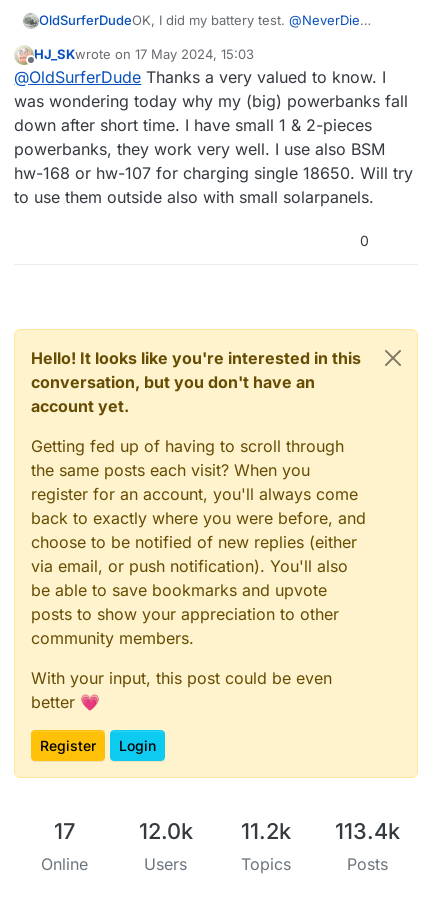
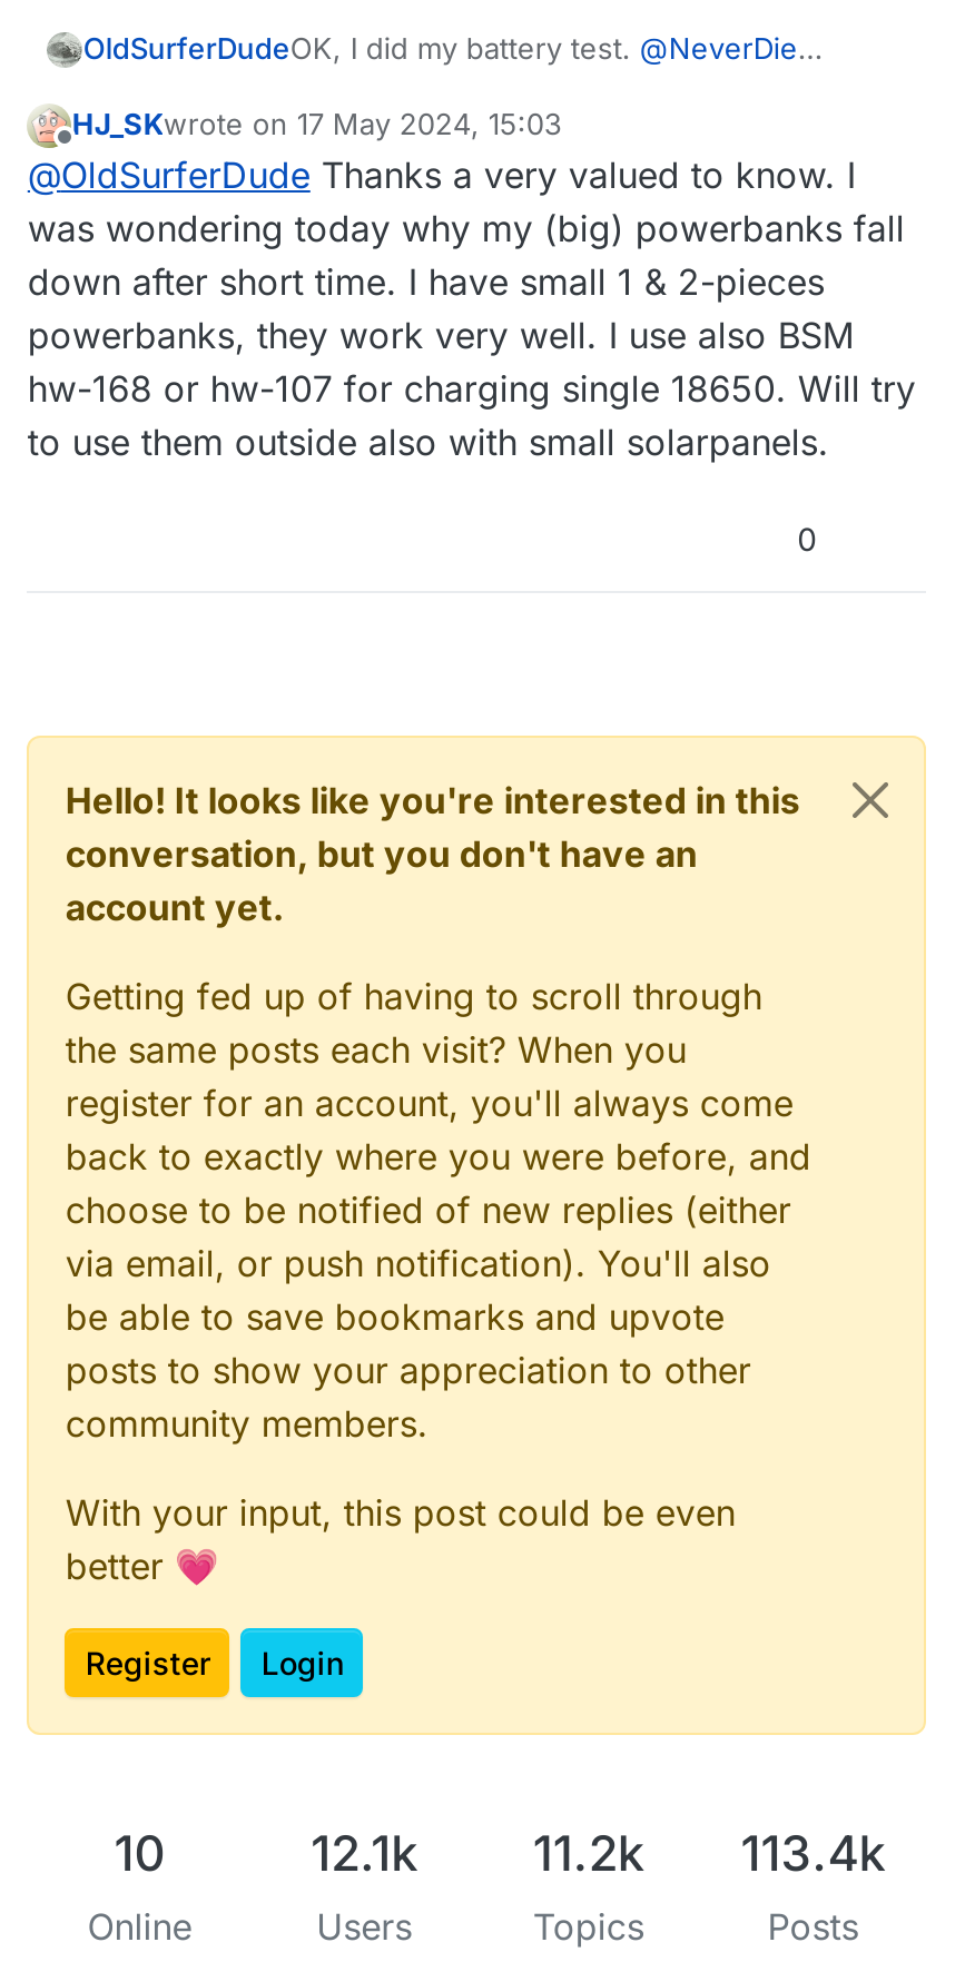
- 17
+ 10

- 12.0k 11.2k 113.4k
+ 12.1k 11.2k 113.4k
